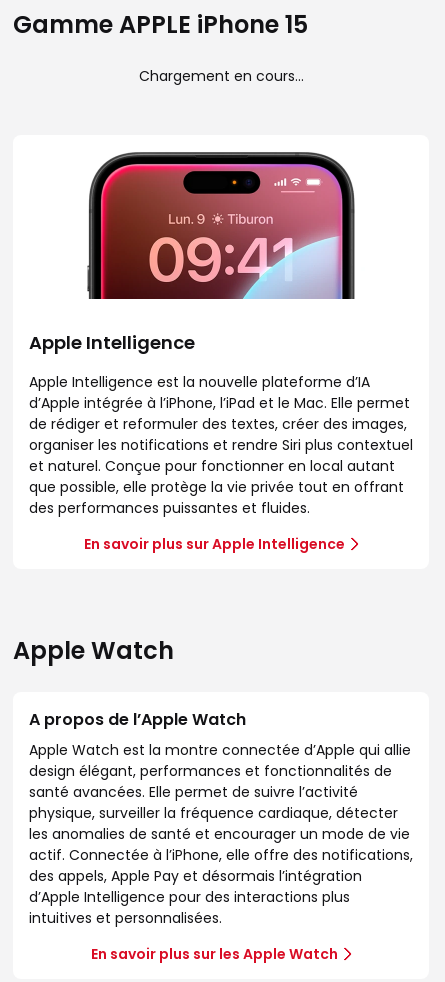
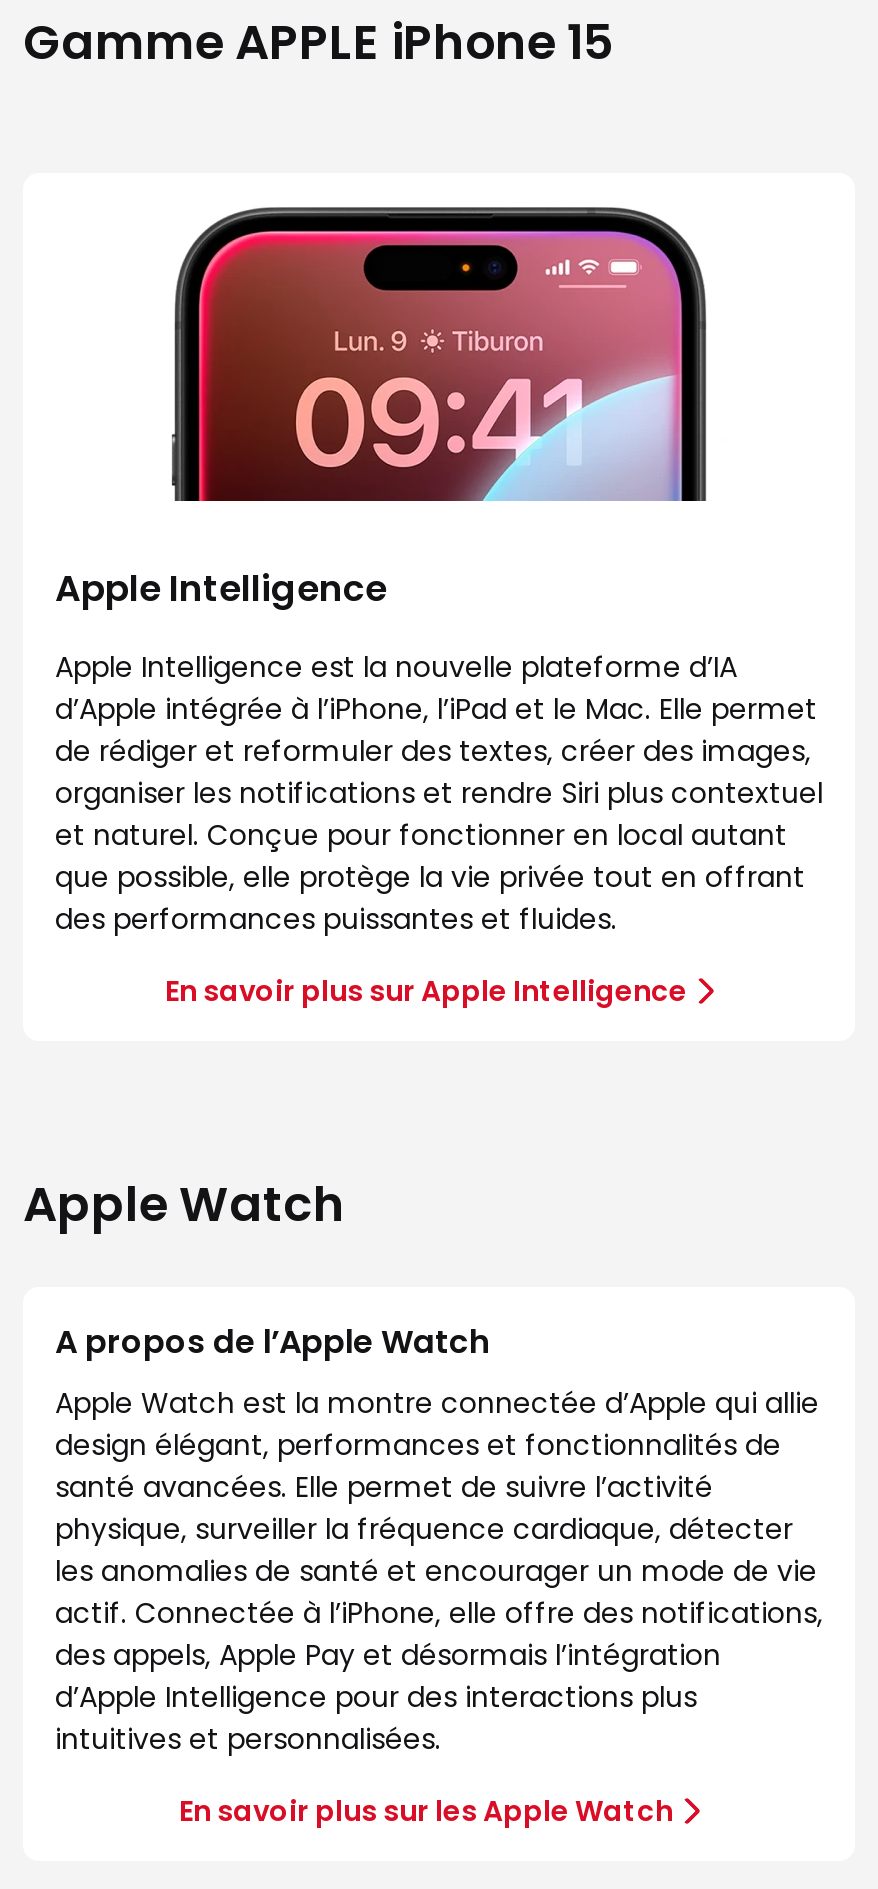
- Chargement en cours...
